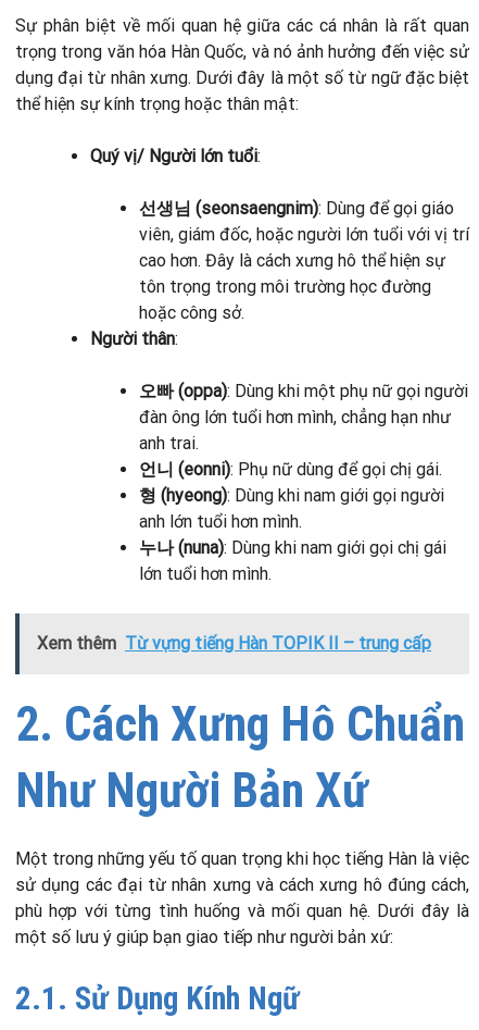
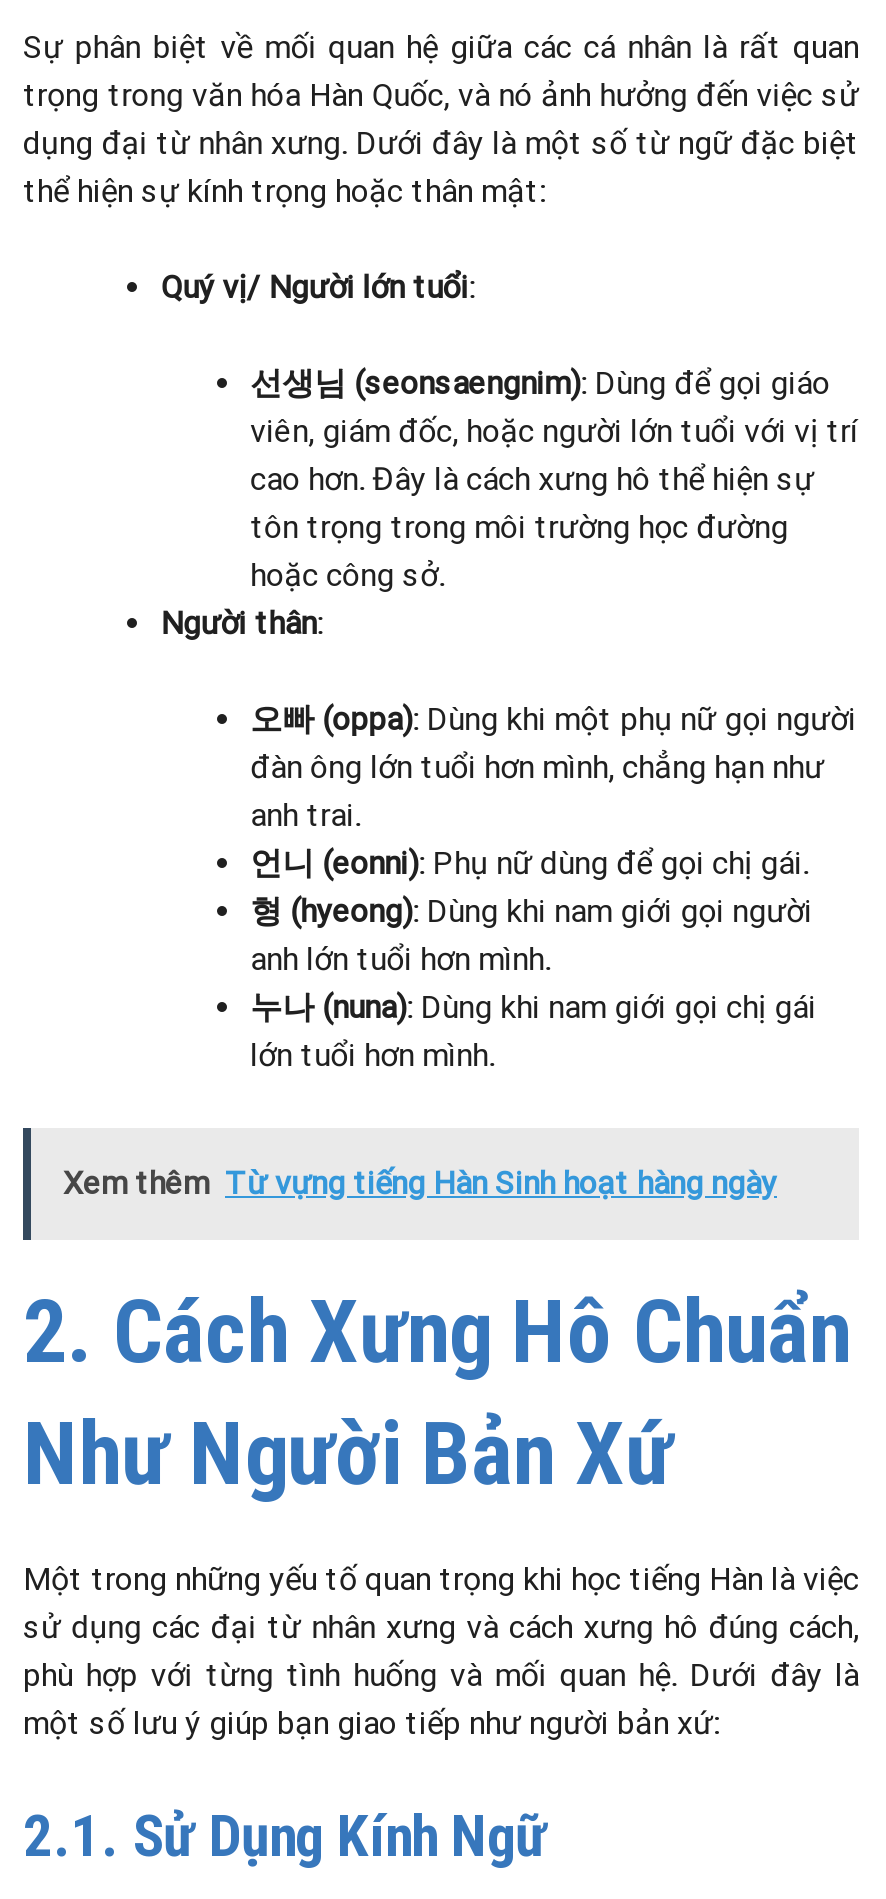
- Xem thêm Từ vựng tiếng Hàn TOPIK II – trung cấp
+ Xem thêm Từ vựng tiếng Hàn Sinh hoạt hàng ngày
